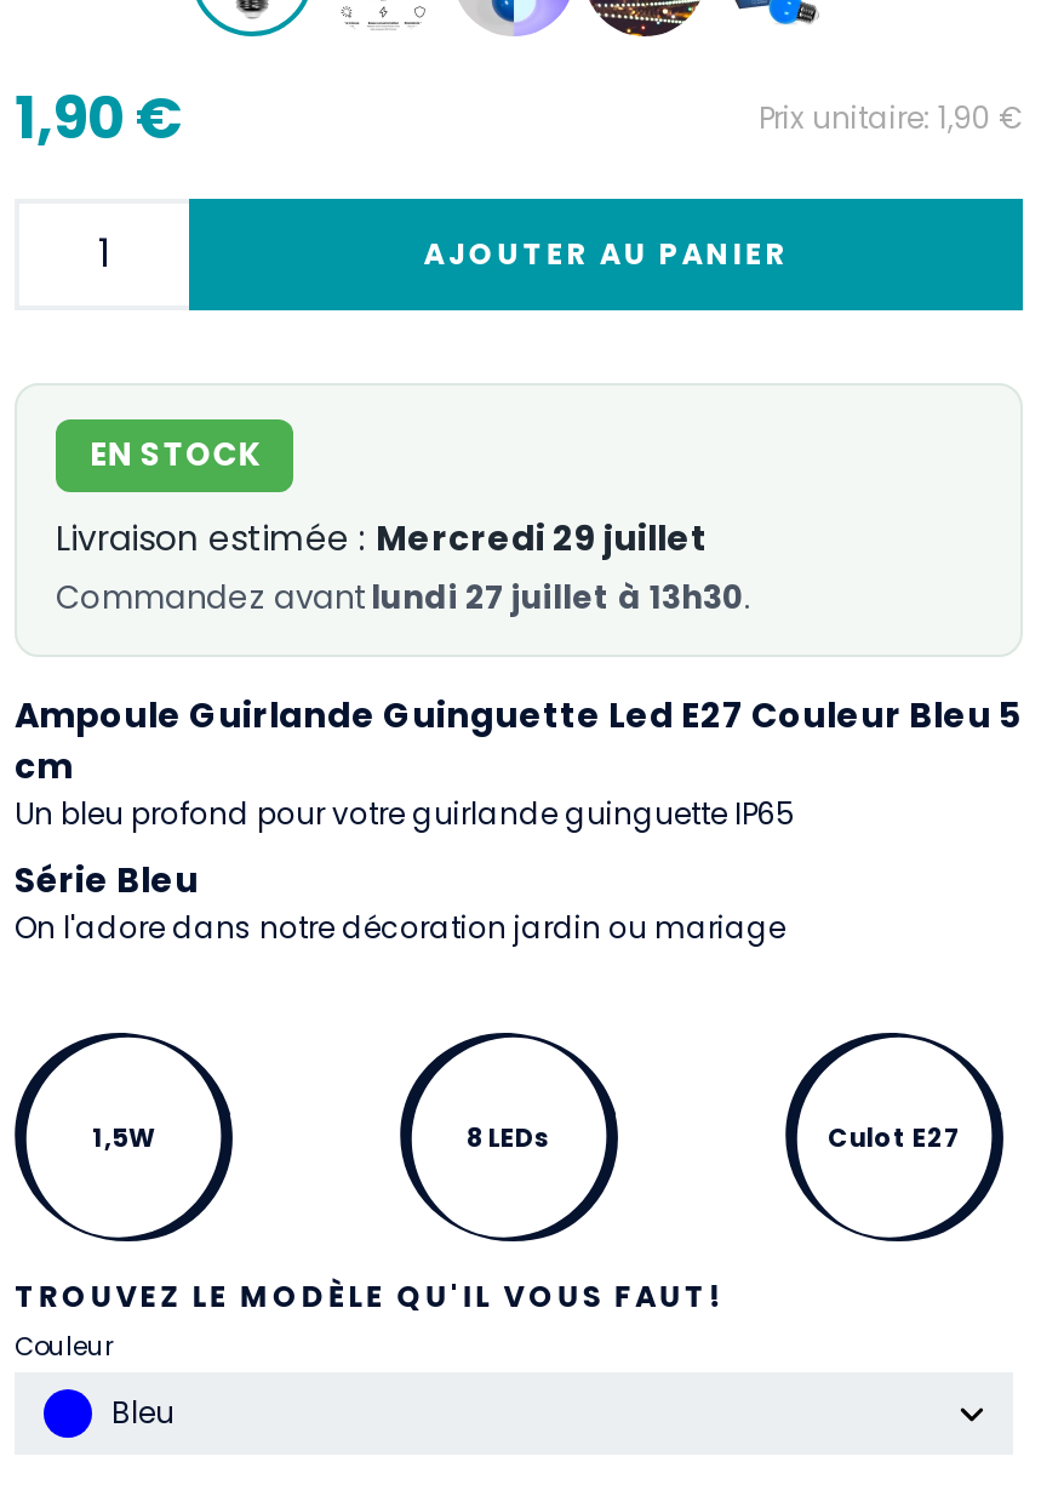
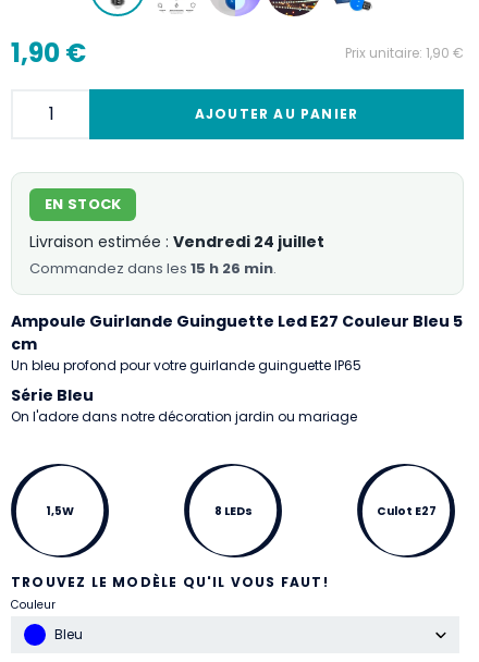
- Livraison estimée : Mercredi 29 juillet
+ Livraison estimée : Vendredi 24 juillet

- Commandez avant lundi 27 juillet à 13h30.
+ Commandez dans les 15 h 26 min.
